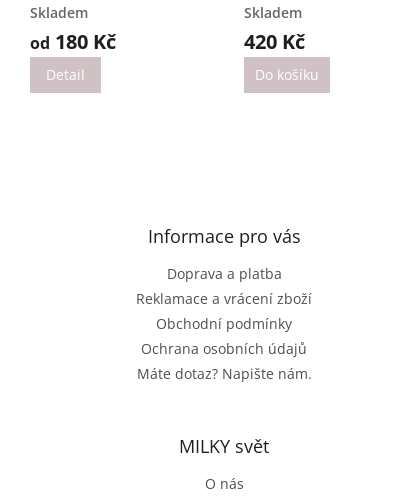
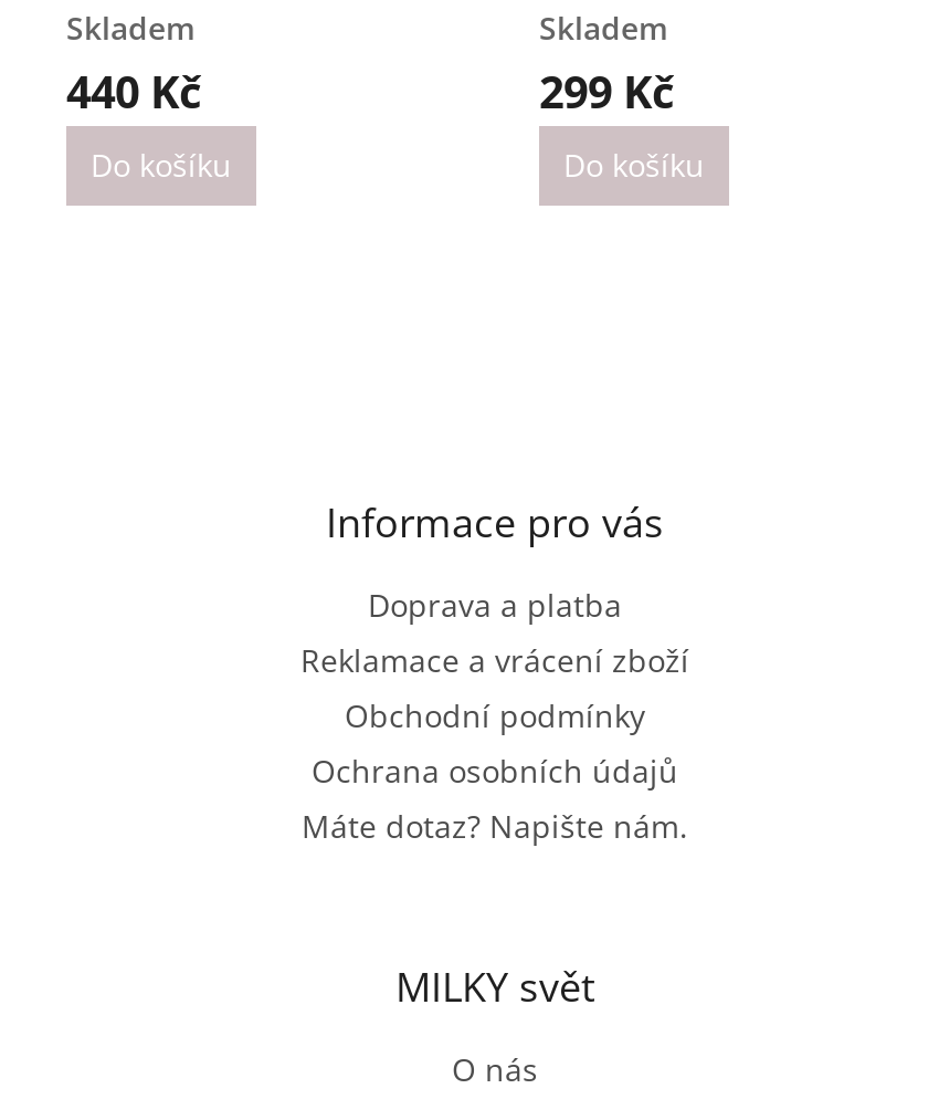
- od 180 Kč
- Detail
+ 440 Kč
+ Do košíku

- 420 Kč
+ 299 Kč
